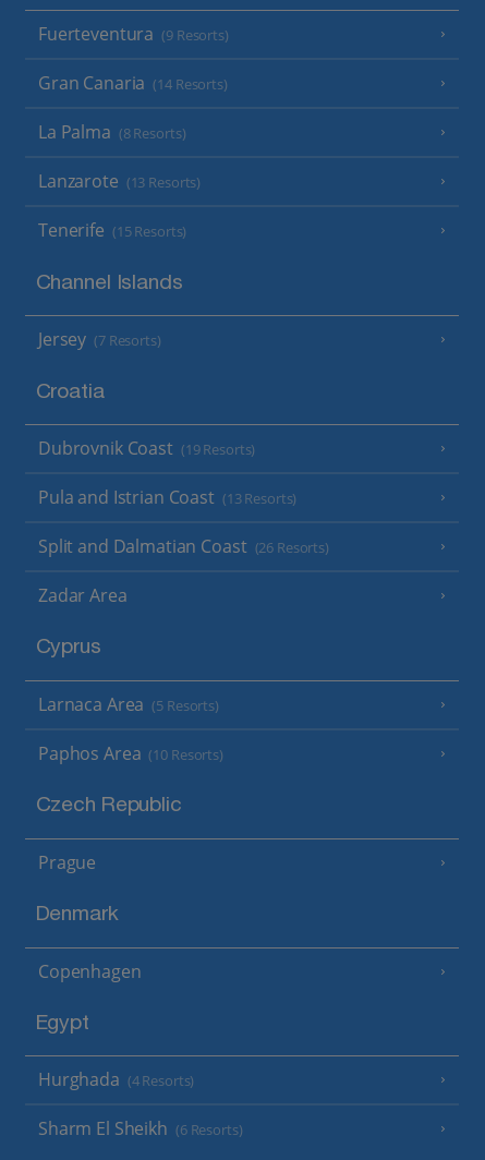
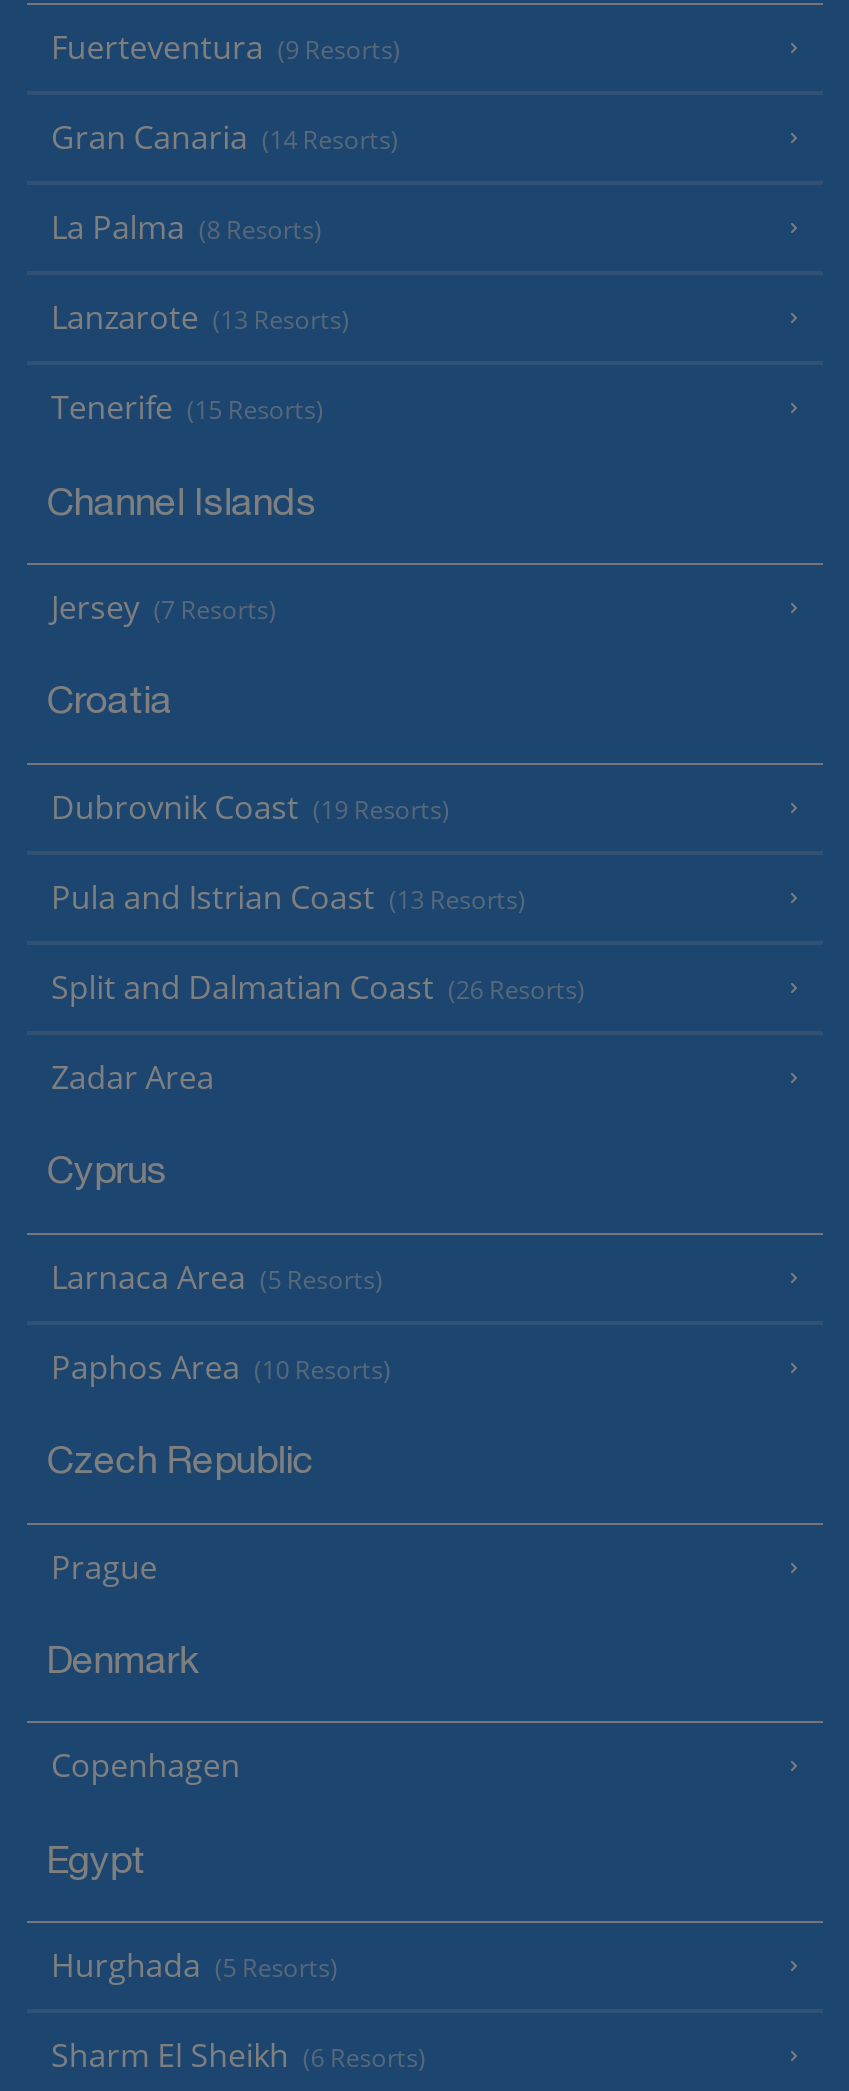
- Hurghada (4 Resorts)
+ Hurghada (5 Resorts)
